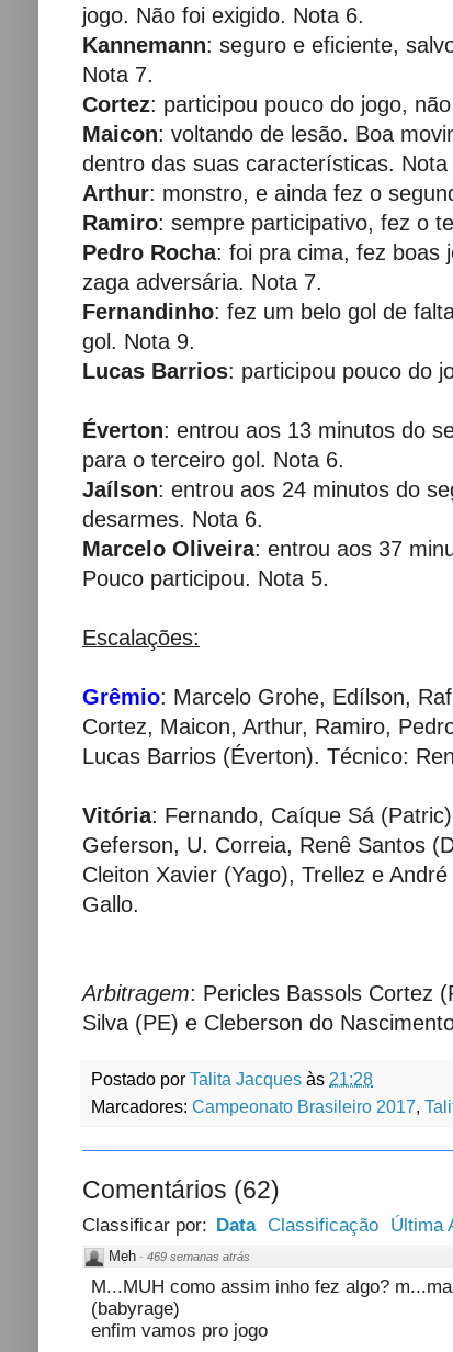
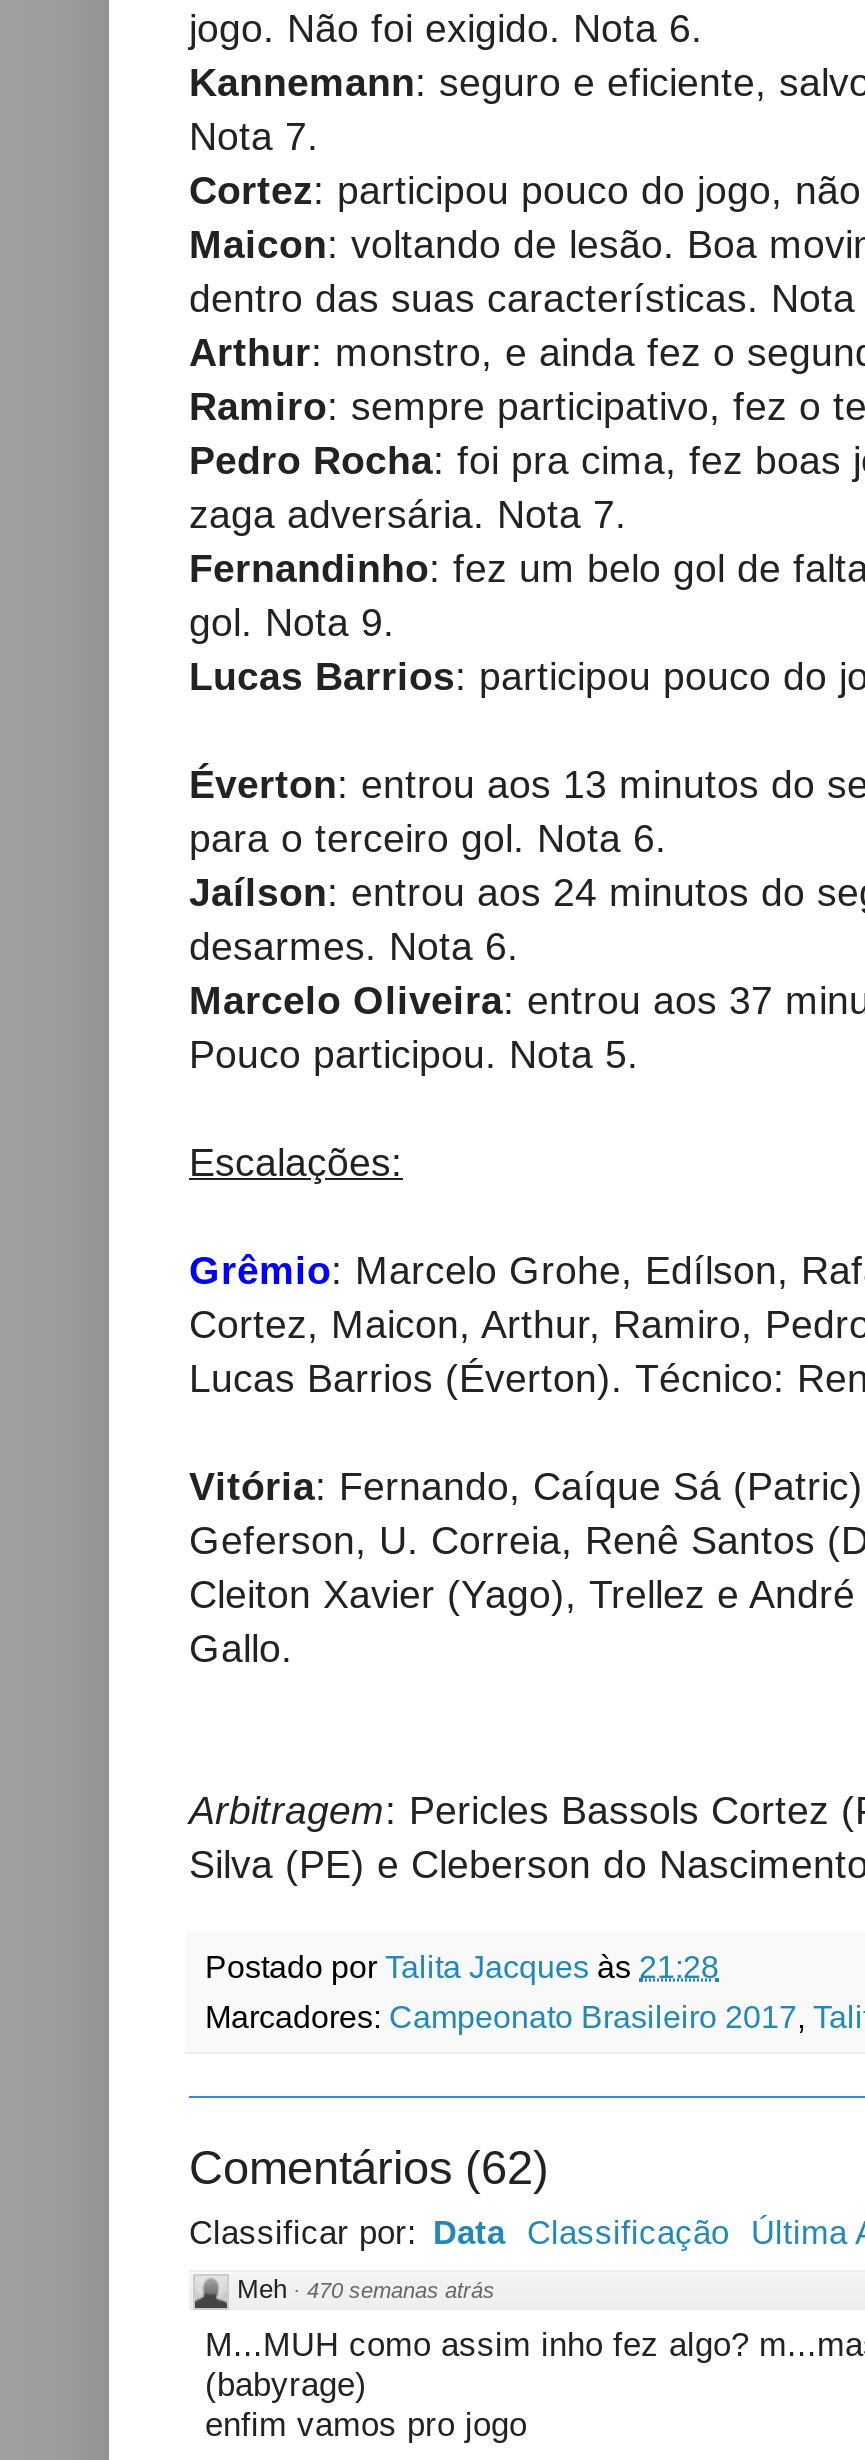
- Meh · 469 semanas atrás
+ Meh · 470 semanas atrás
